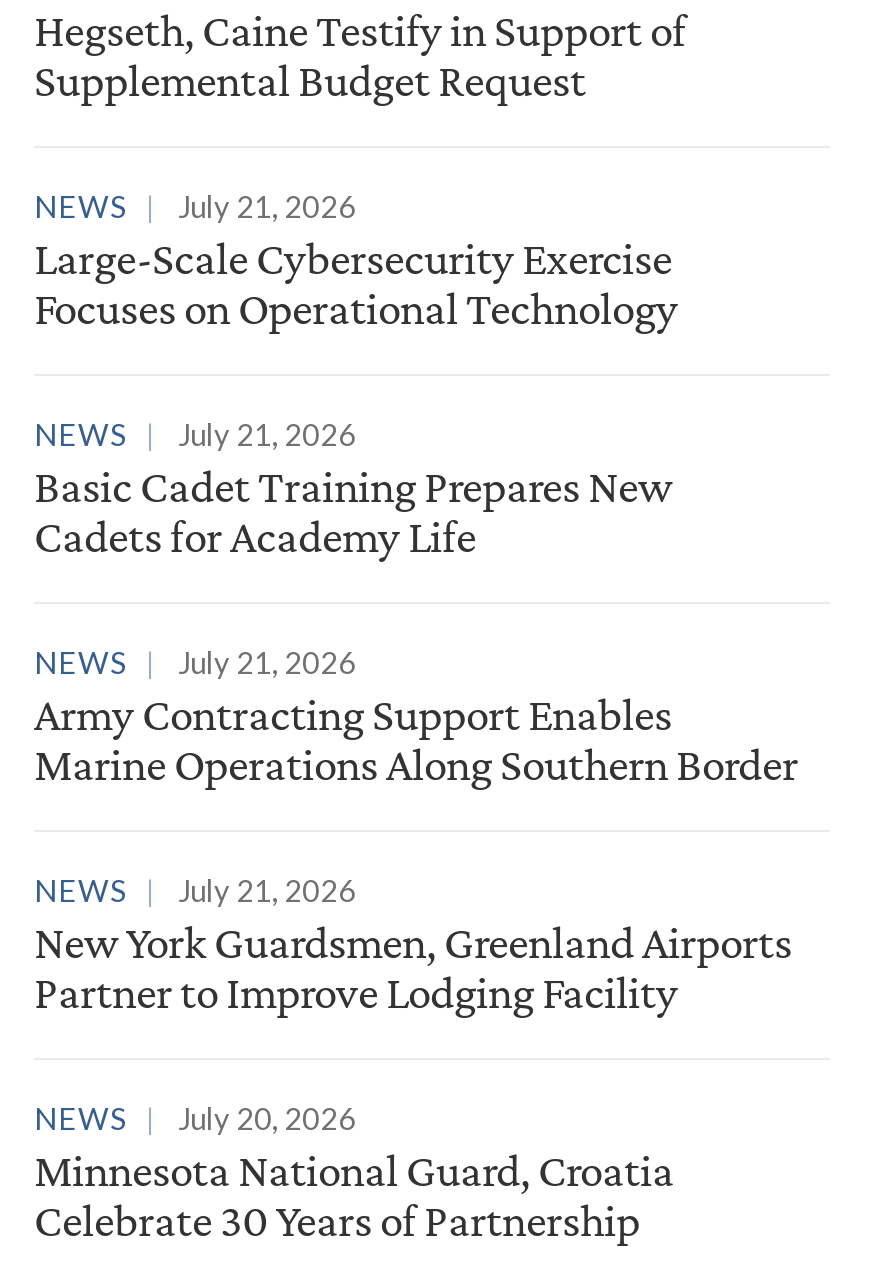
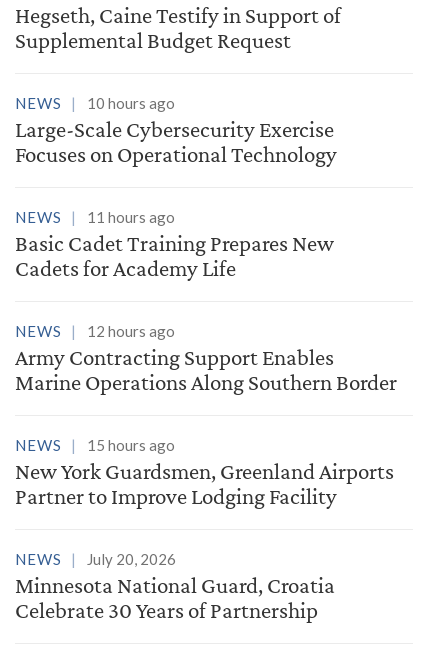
- NEWS July 21, 2026
+ NEWS 10 hours ago

- NEWS July 21, 2026
+ NEWS 11 hours ago

- NEWS July 21, 2026
+ NEWS 12 hours ago

- NEWS July 21, 2026
+ NEWS 15 hours ago
